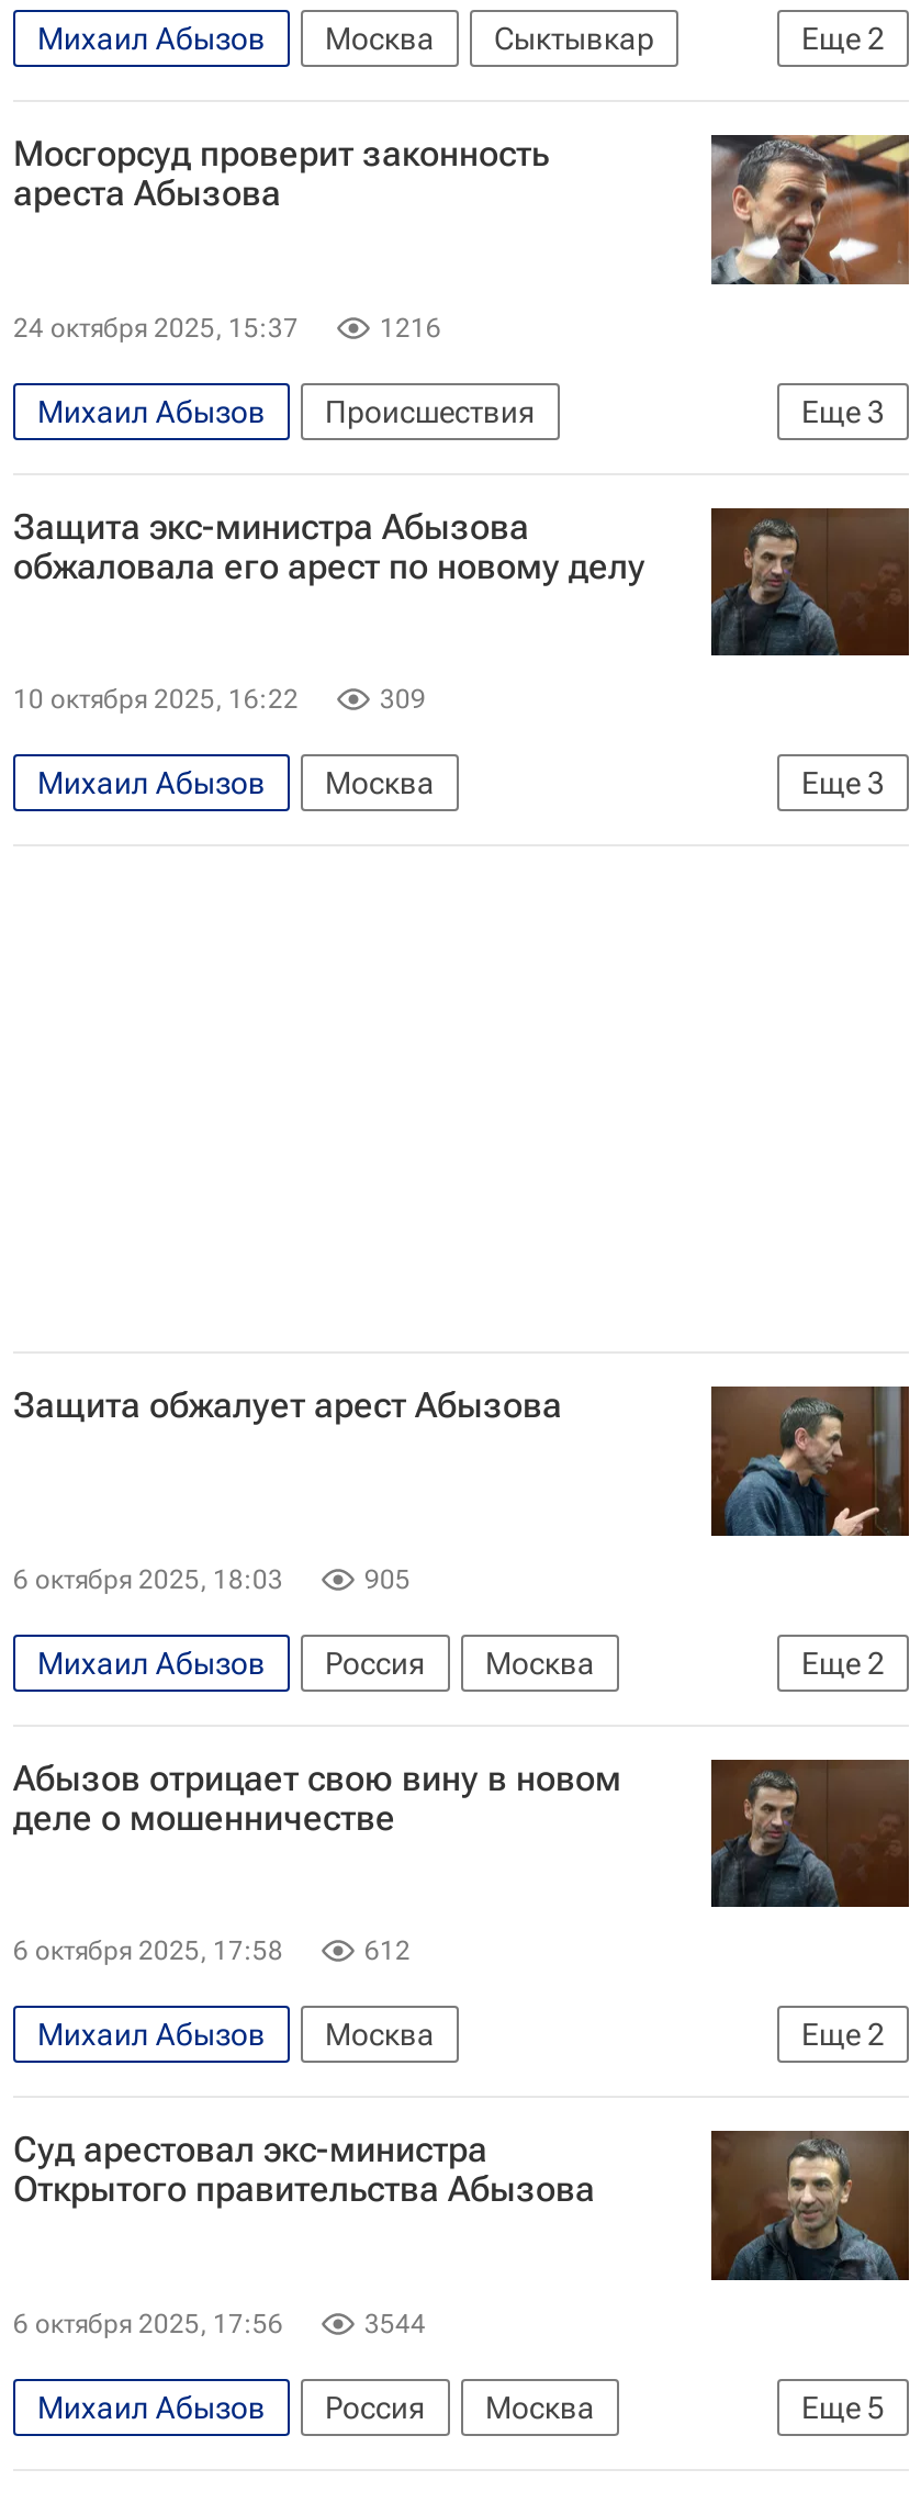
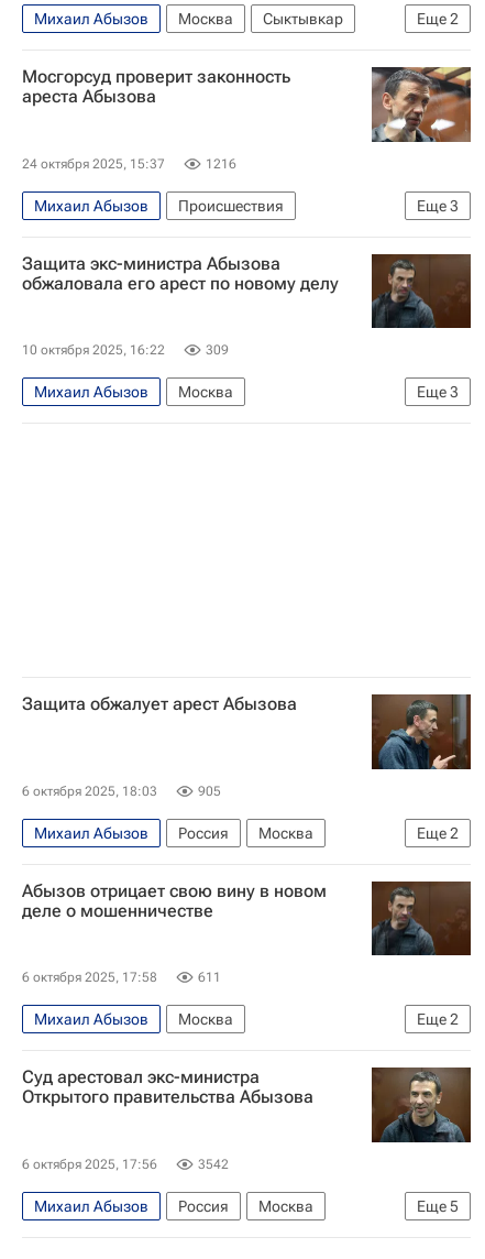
- 612
+ 611

- 3544
+ 3542
